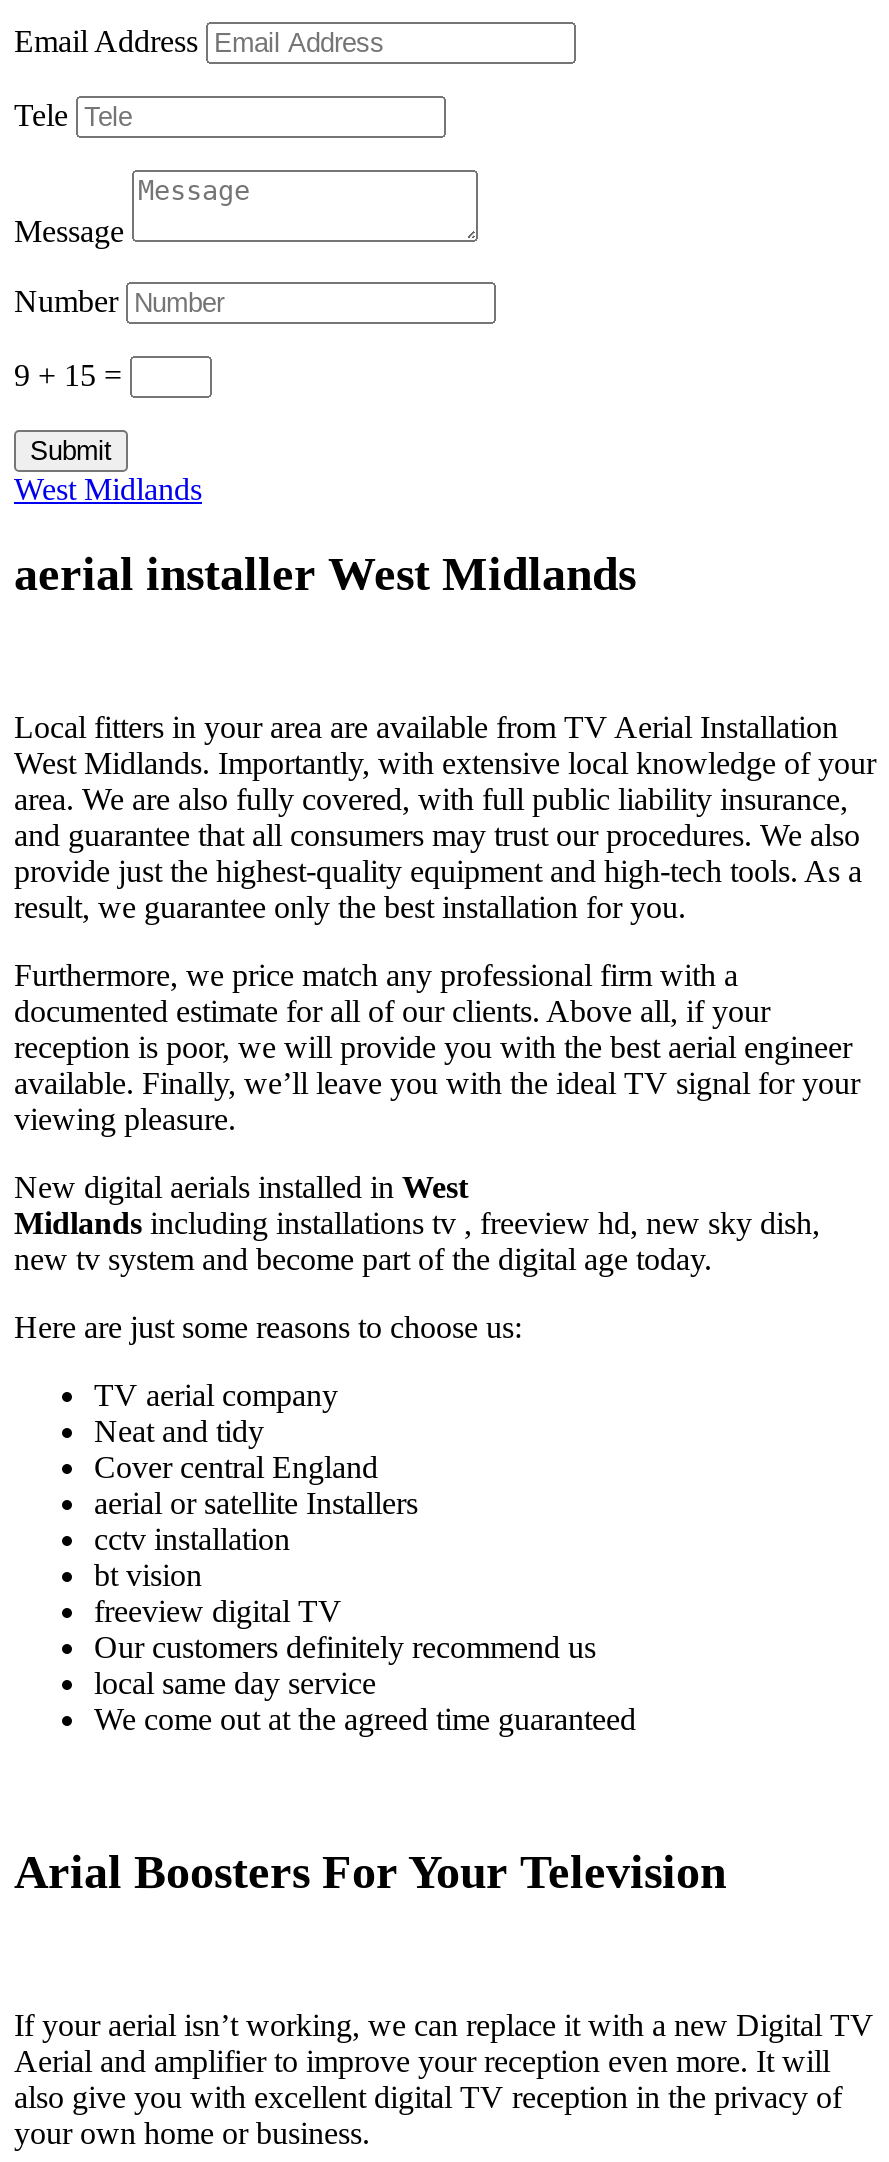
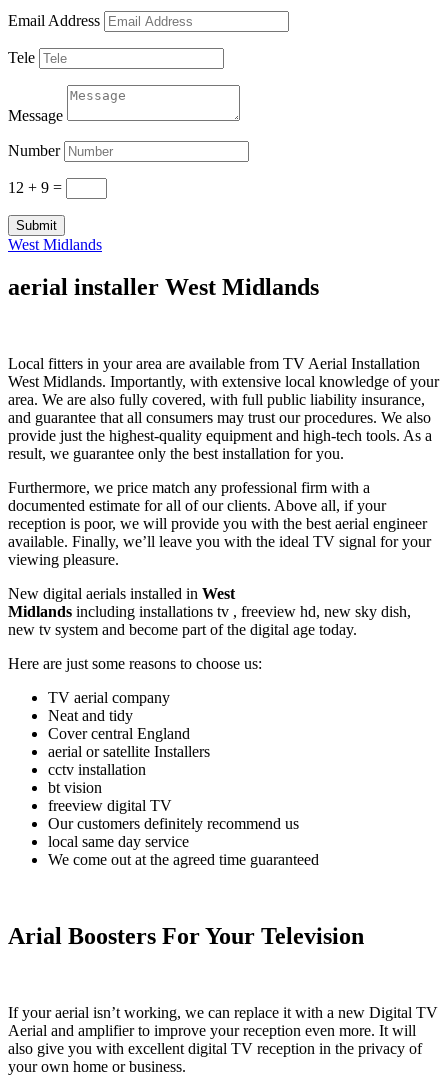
- 9 + 15 =
+ 12 + 9 =
